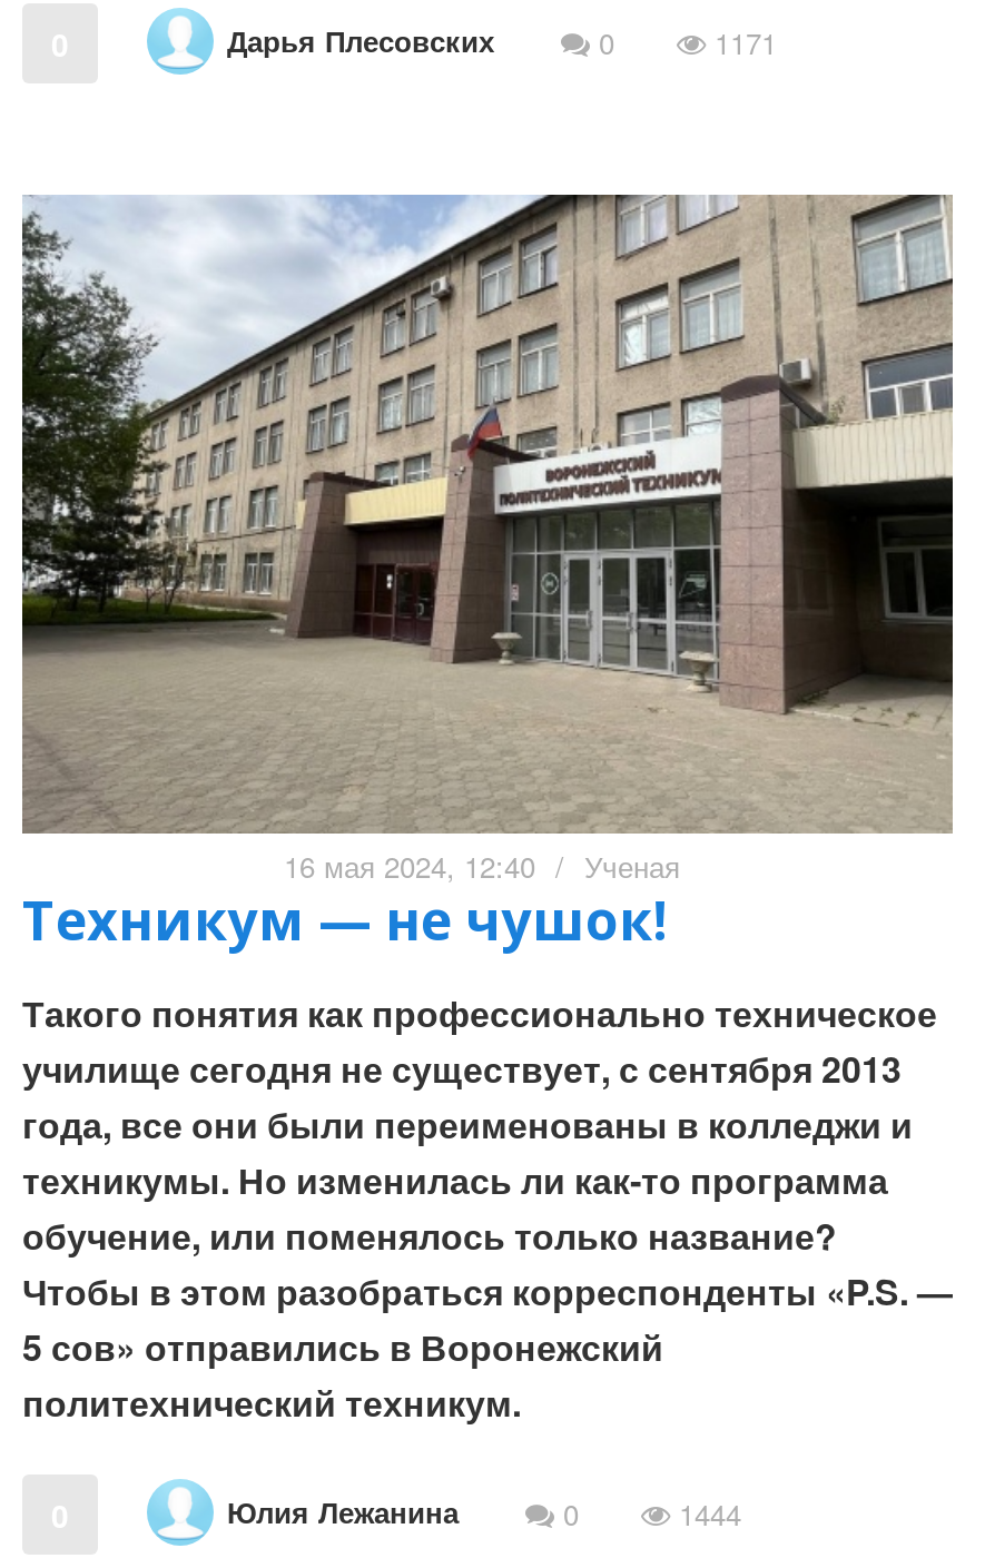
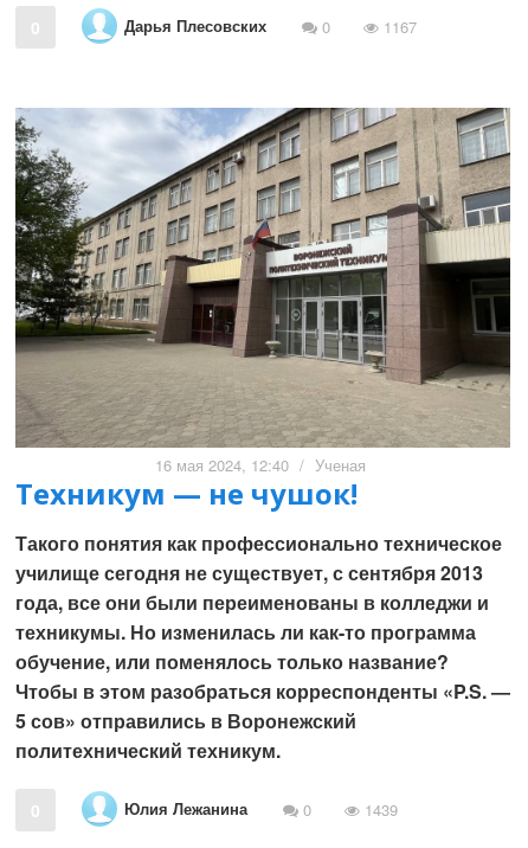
- 1171
+ 1167

- 1444
+ 1439
